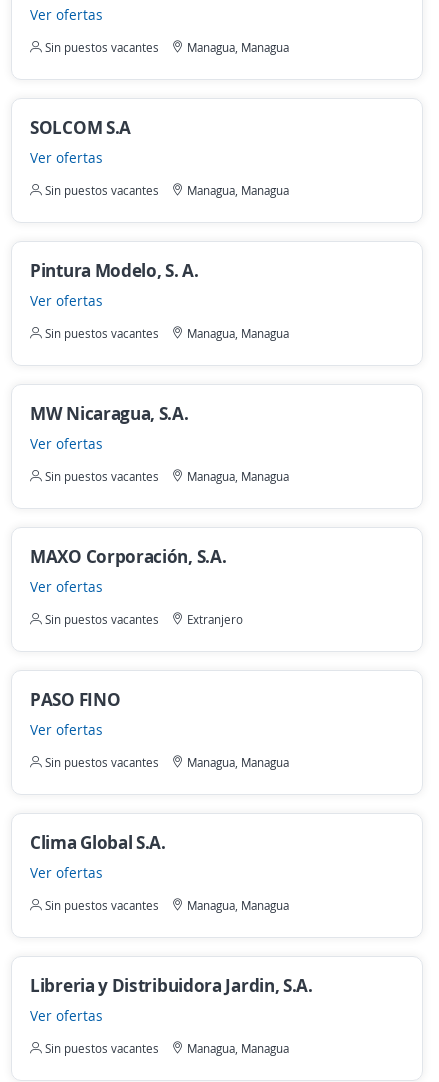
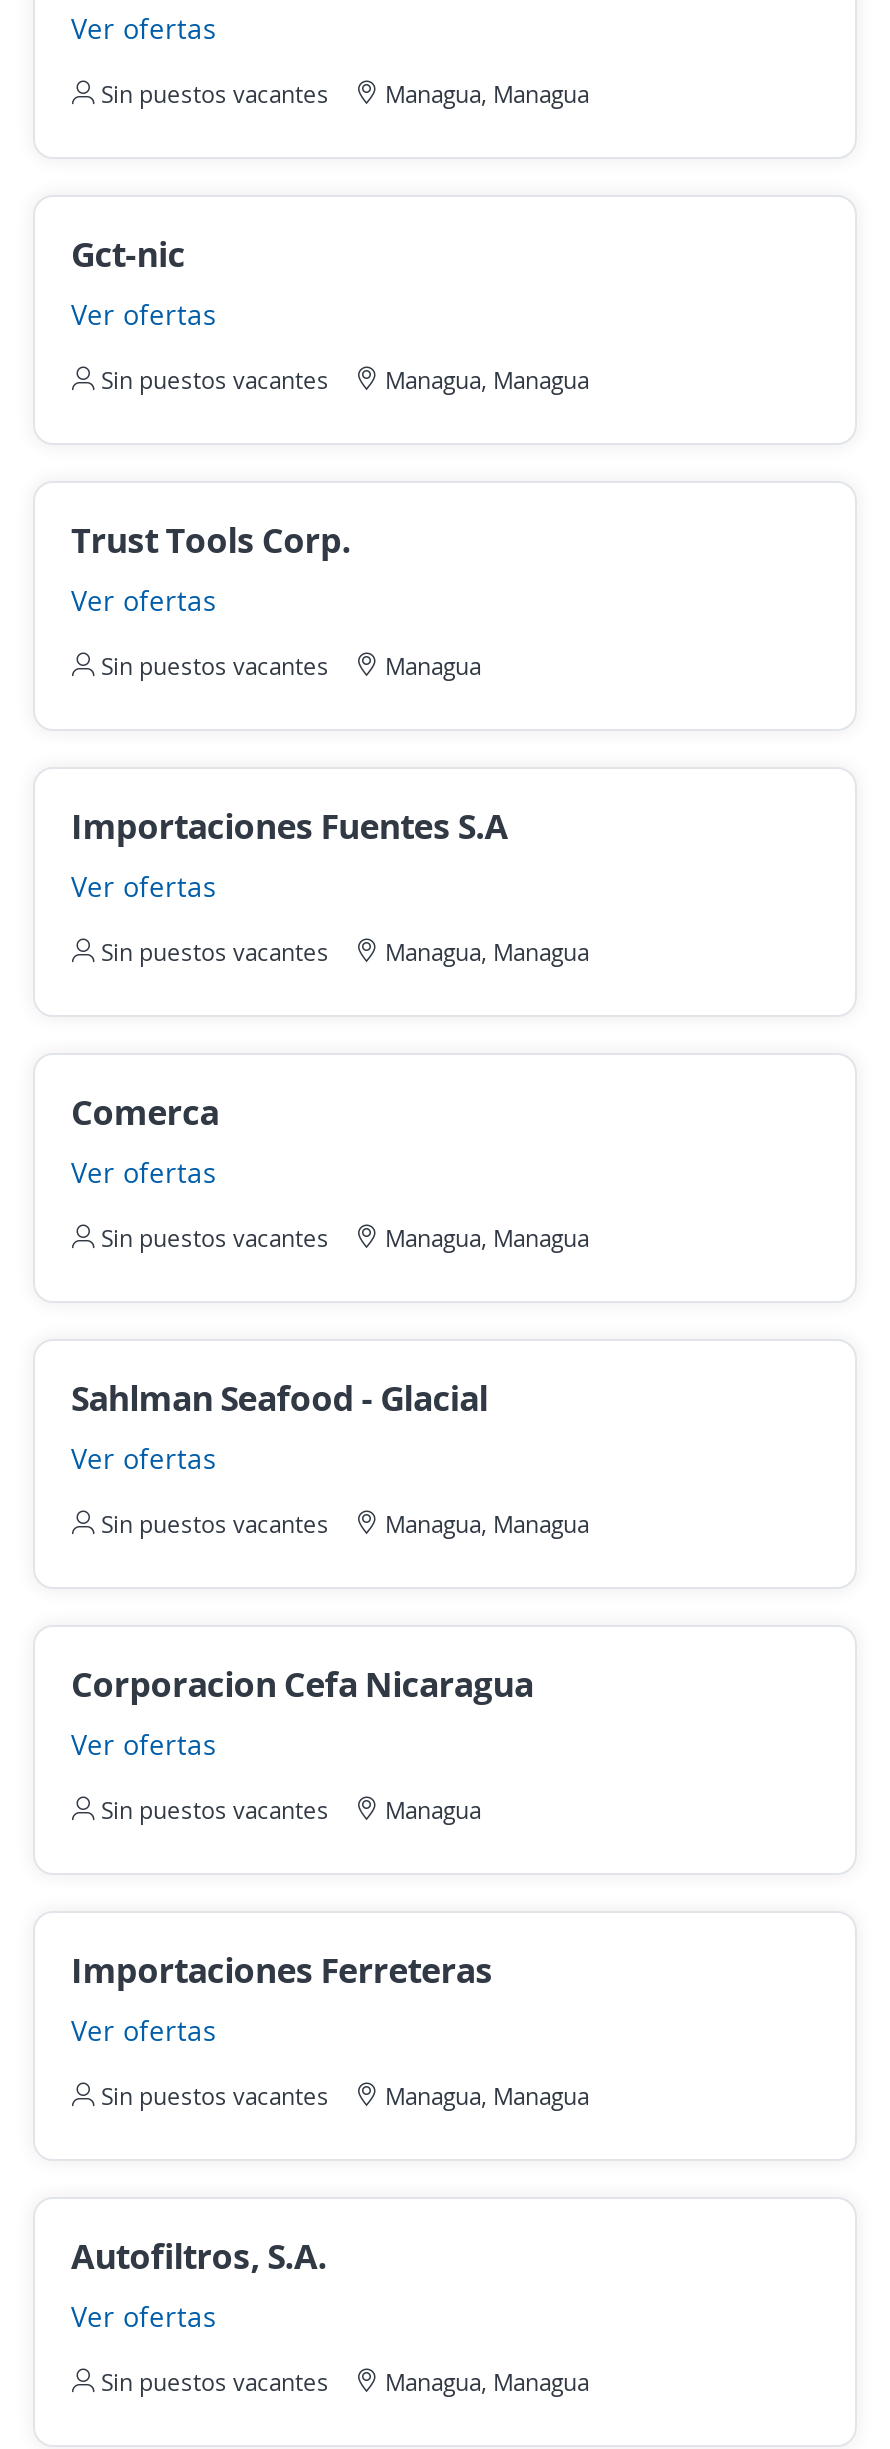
- SOLCOM S.A
+ Gct-nic

- Pintura Modelo, S. A.
+ Trust Tools Corp.
+ Ver ofertas
+ Sin puestos vacantes
+ Managua
+ Importaciones Fuentes S.A

- MW Nicaragua, S.A.
+ Comerca

- MAXO Corporación, S.A.
- Ver ofertas
- Sin puestos vacantes
- Extranjero
- PASO FINO
+ Sahlman Seafood - Glacial

- Clima Global S.A.
+ Corporacion Cefa Nicaragua
+ Ver ofertas
+ Sin puestos vacantes
+ Managua
+ Importaciones Ferreteras

- Libreria y Distribuidora Jardin, S.A.
+ Autofiltros, S.A.
